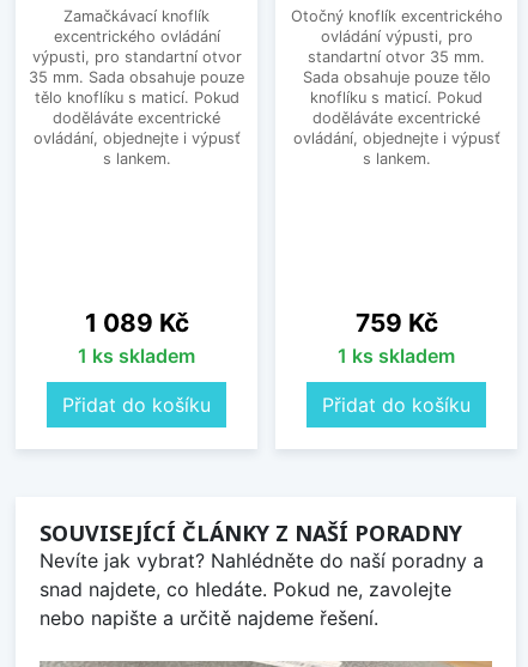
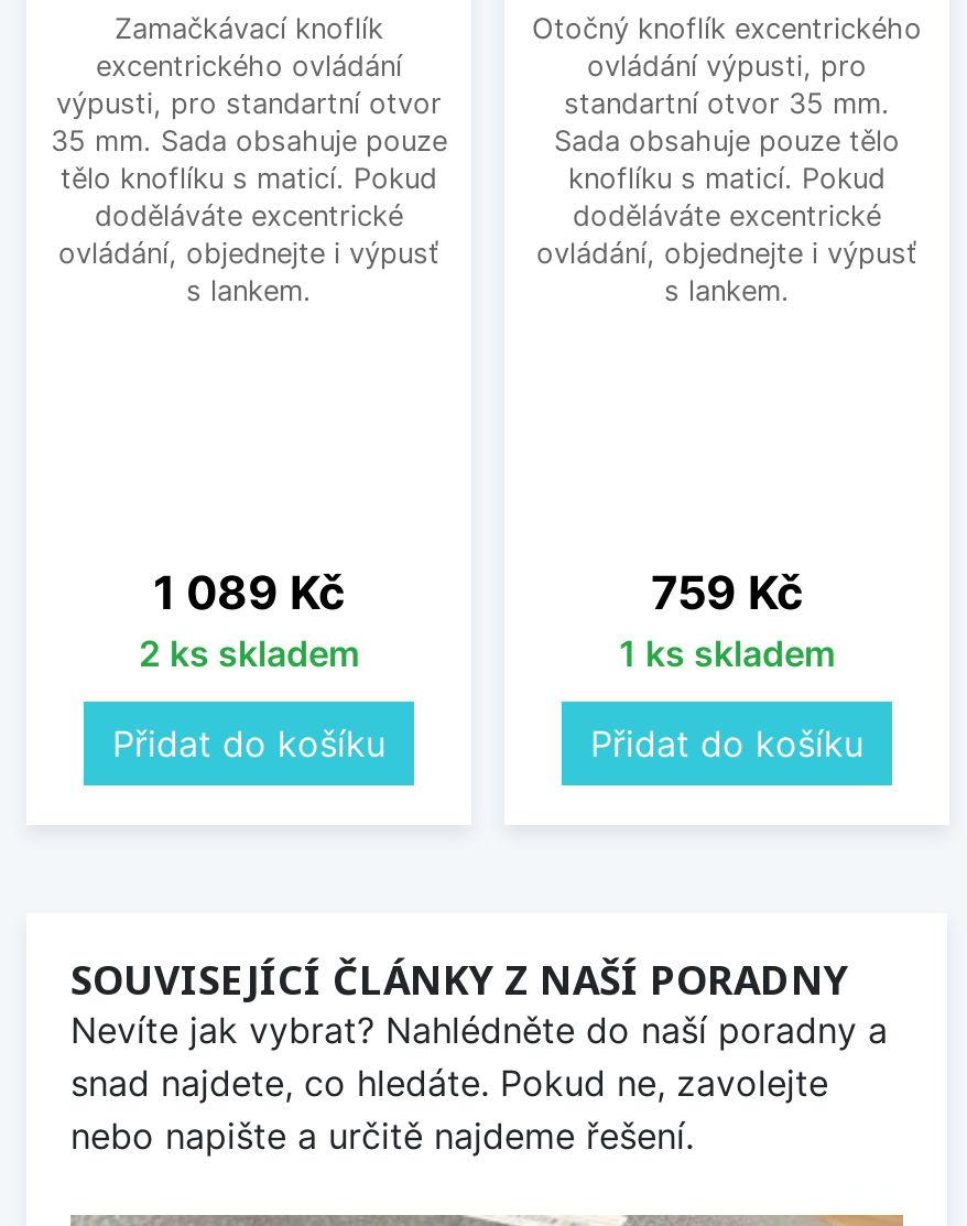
- 1 ks skladem
+ 2 ks skladem
